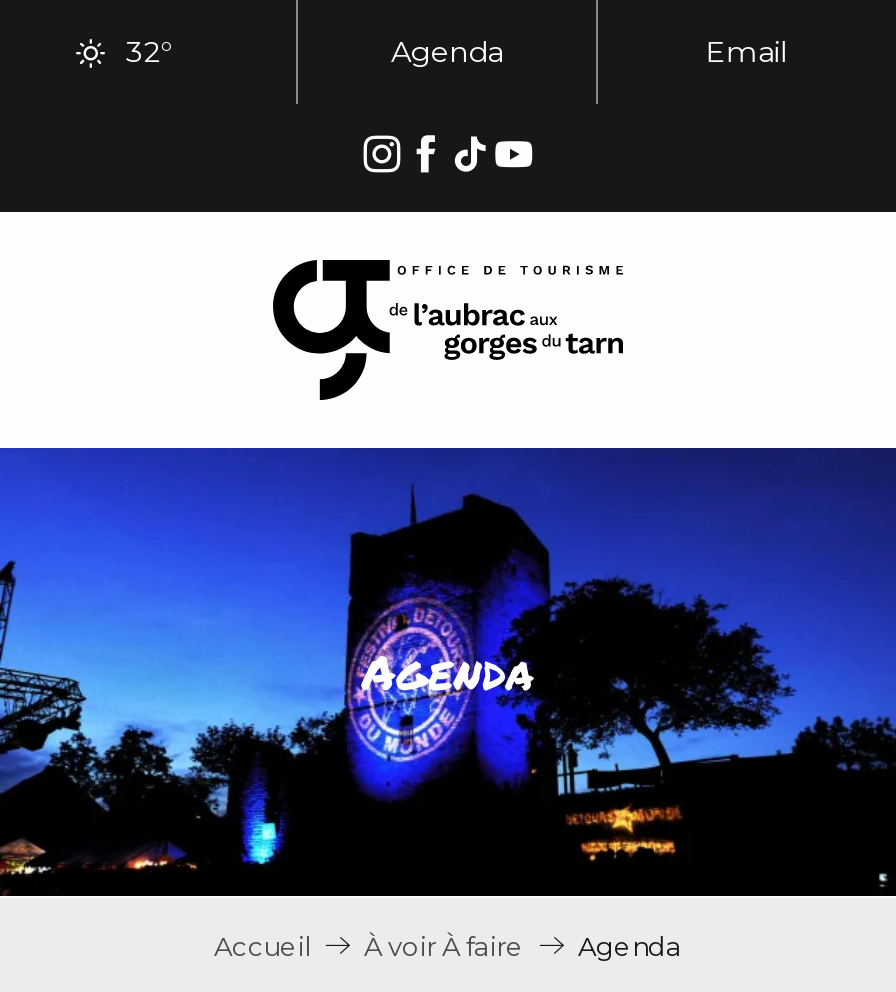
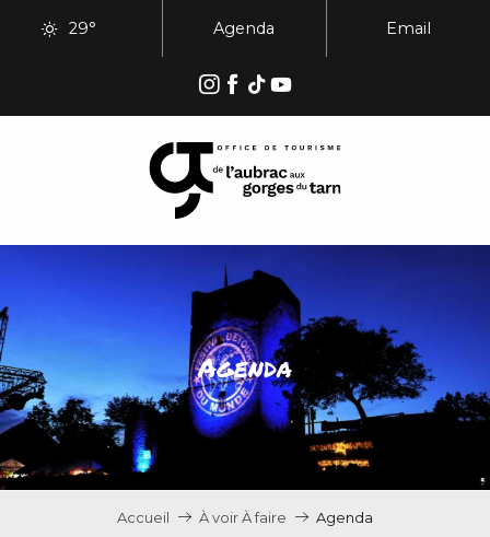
- 32°
+ 29°
